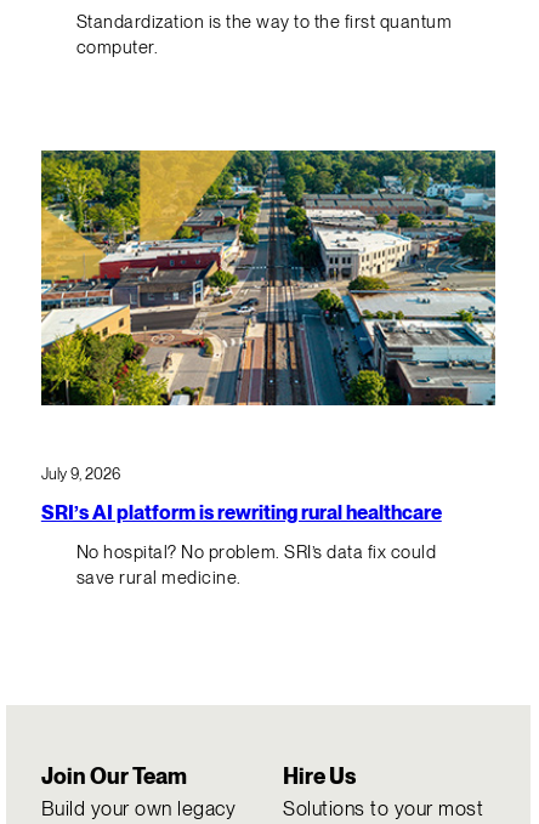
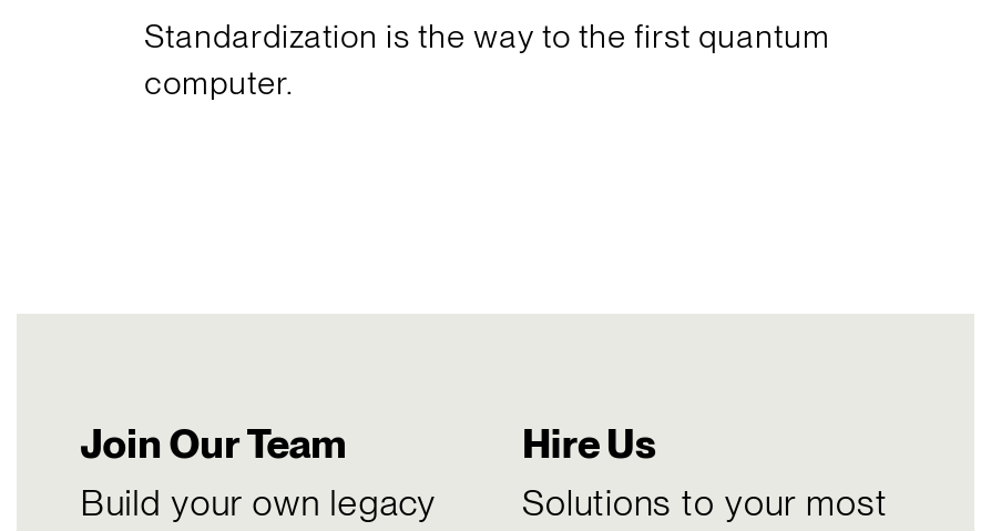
- [image]

- July 9, 2026
- SRI’s AI platform is rewriting rural healthcare
- No hospital? No problem. SRI’s data fix could
- save rural medicine.
